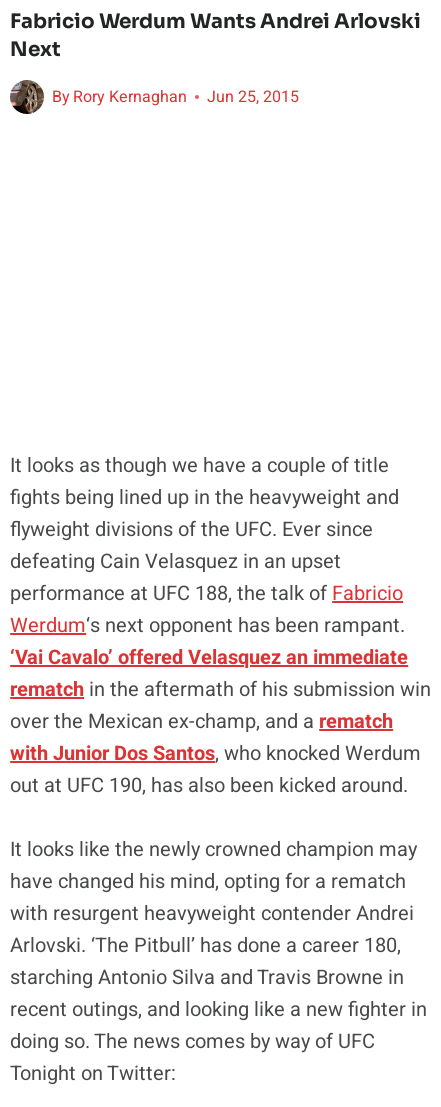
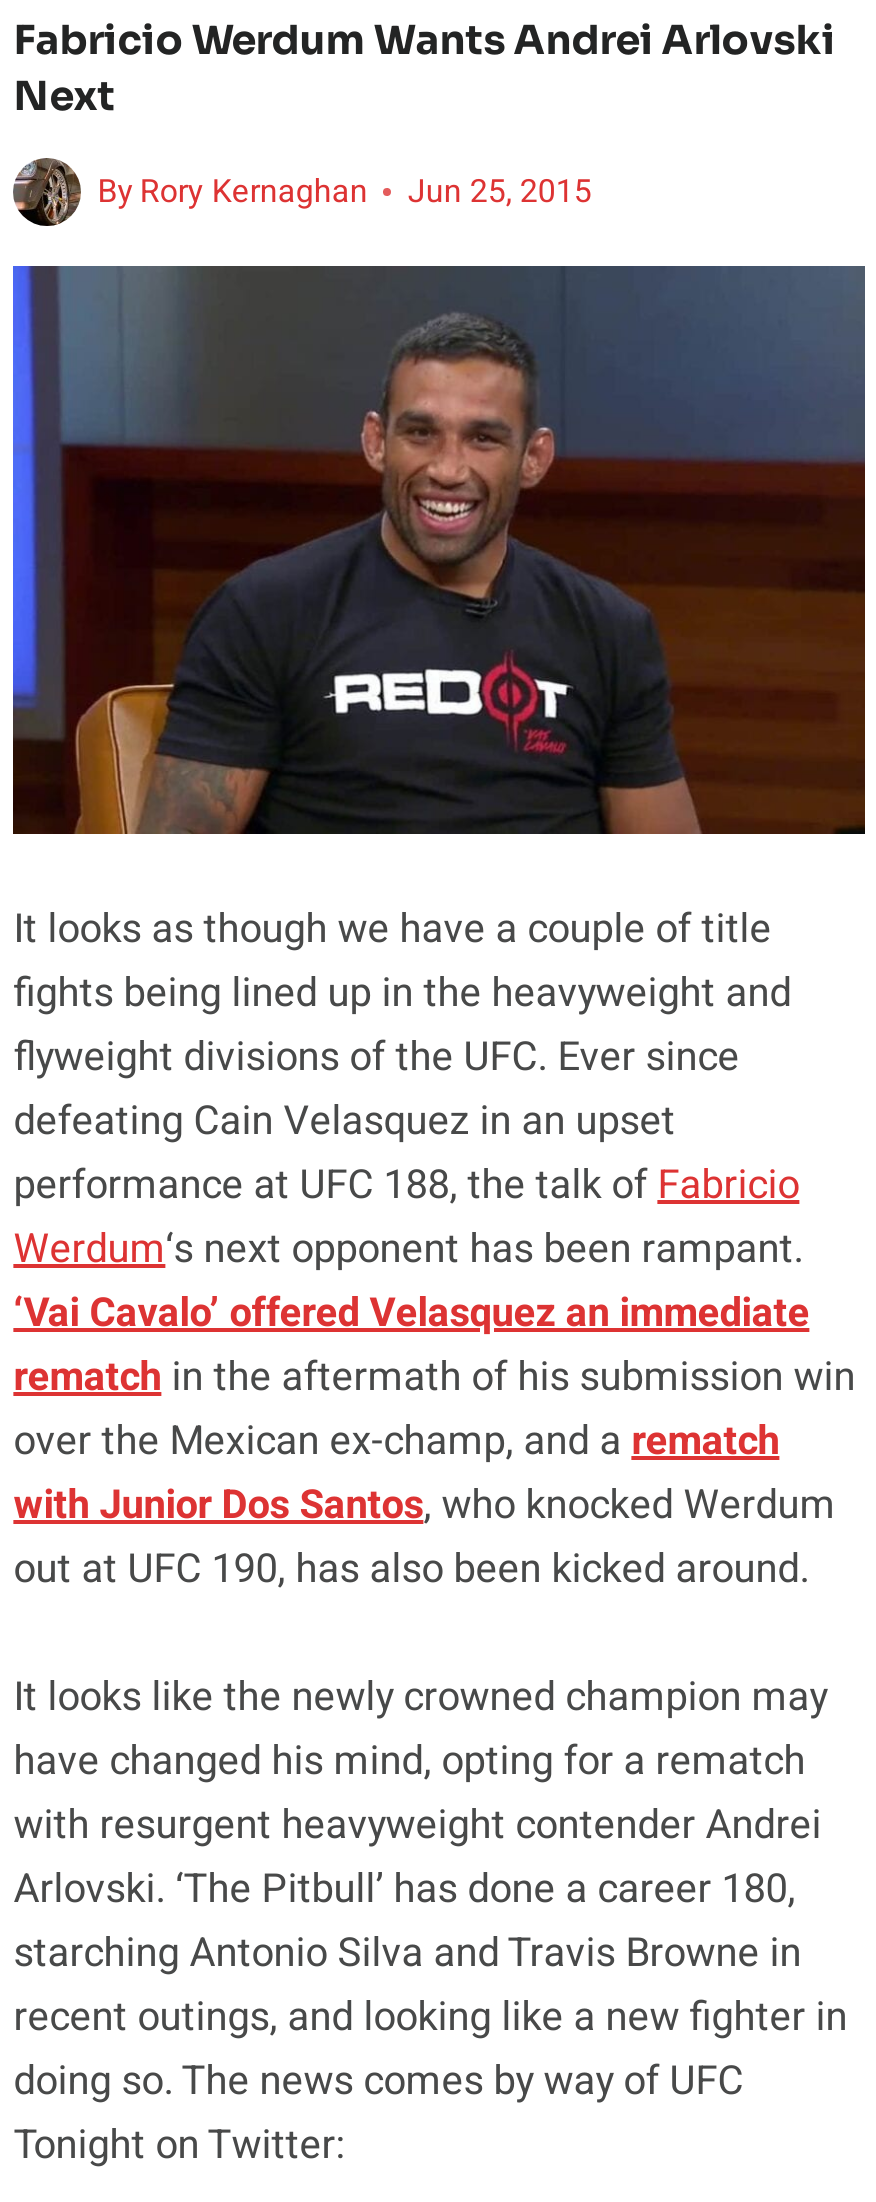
+ [image]
